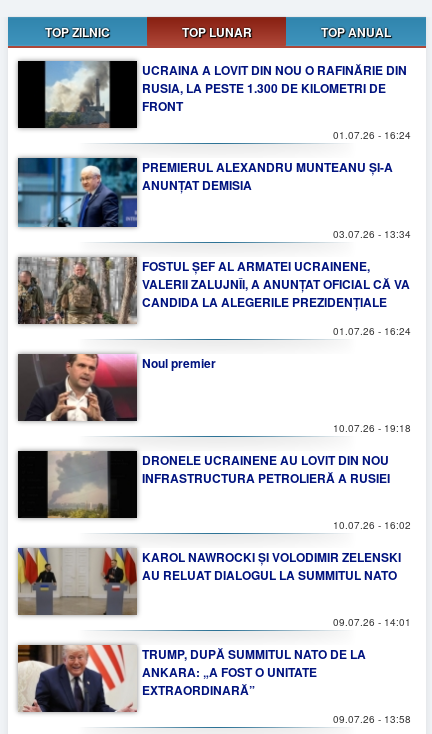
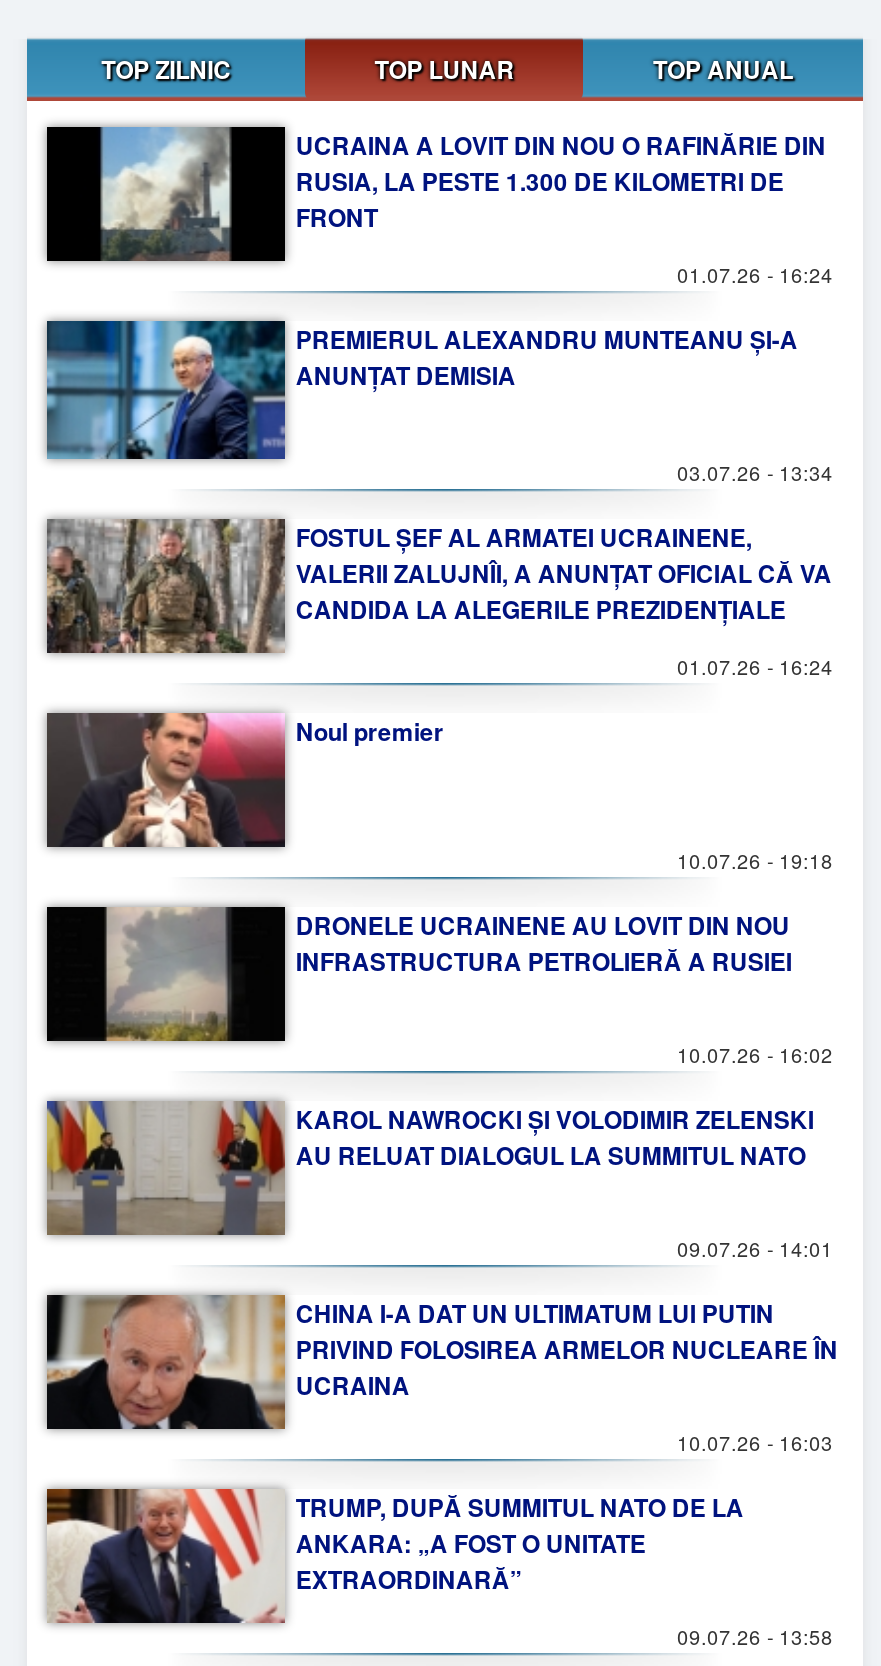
+ [image]
+ CHINA I-A DAT UN ULTIMATUM LUI PUTIN
+ PRIVIND FOLOSIREA ARMELOR NUCLEARE ÎN
+ UCRAINA
+ 10.07.26 - 16:03
